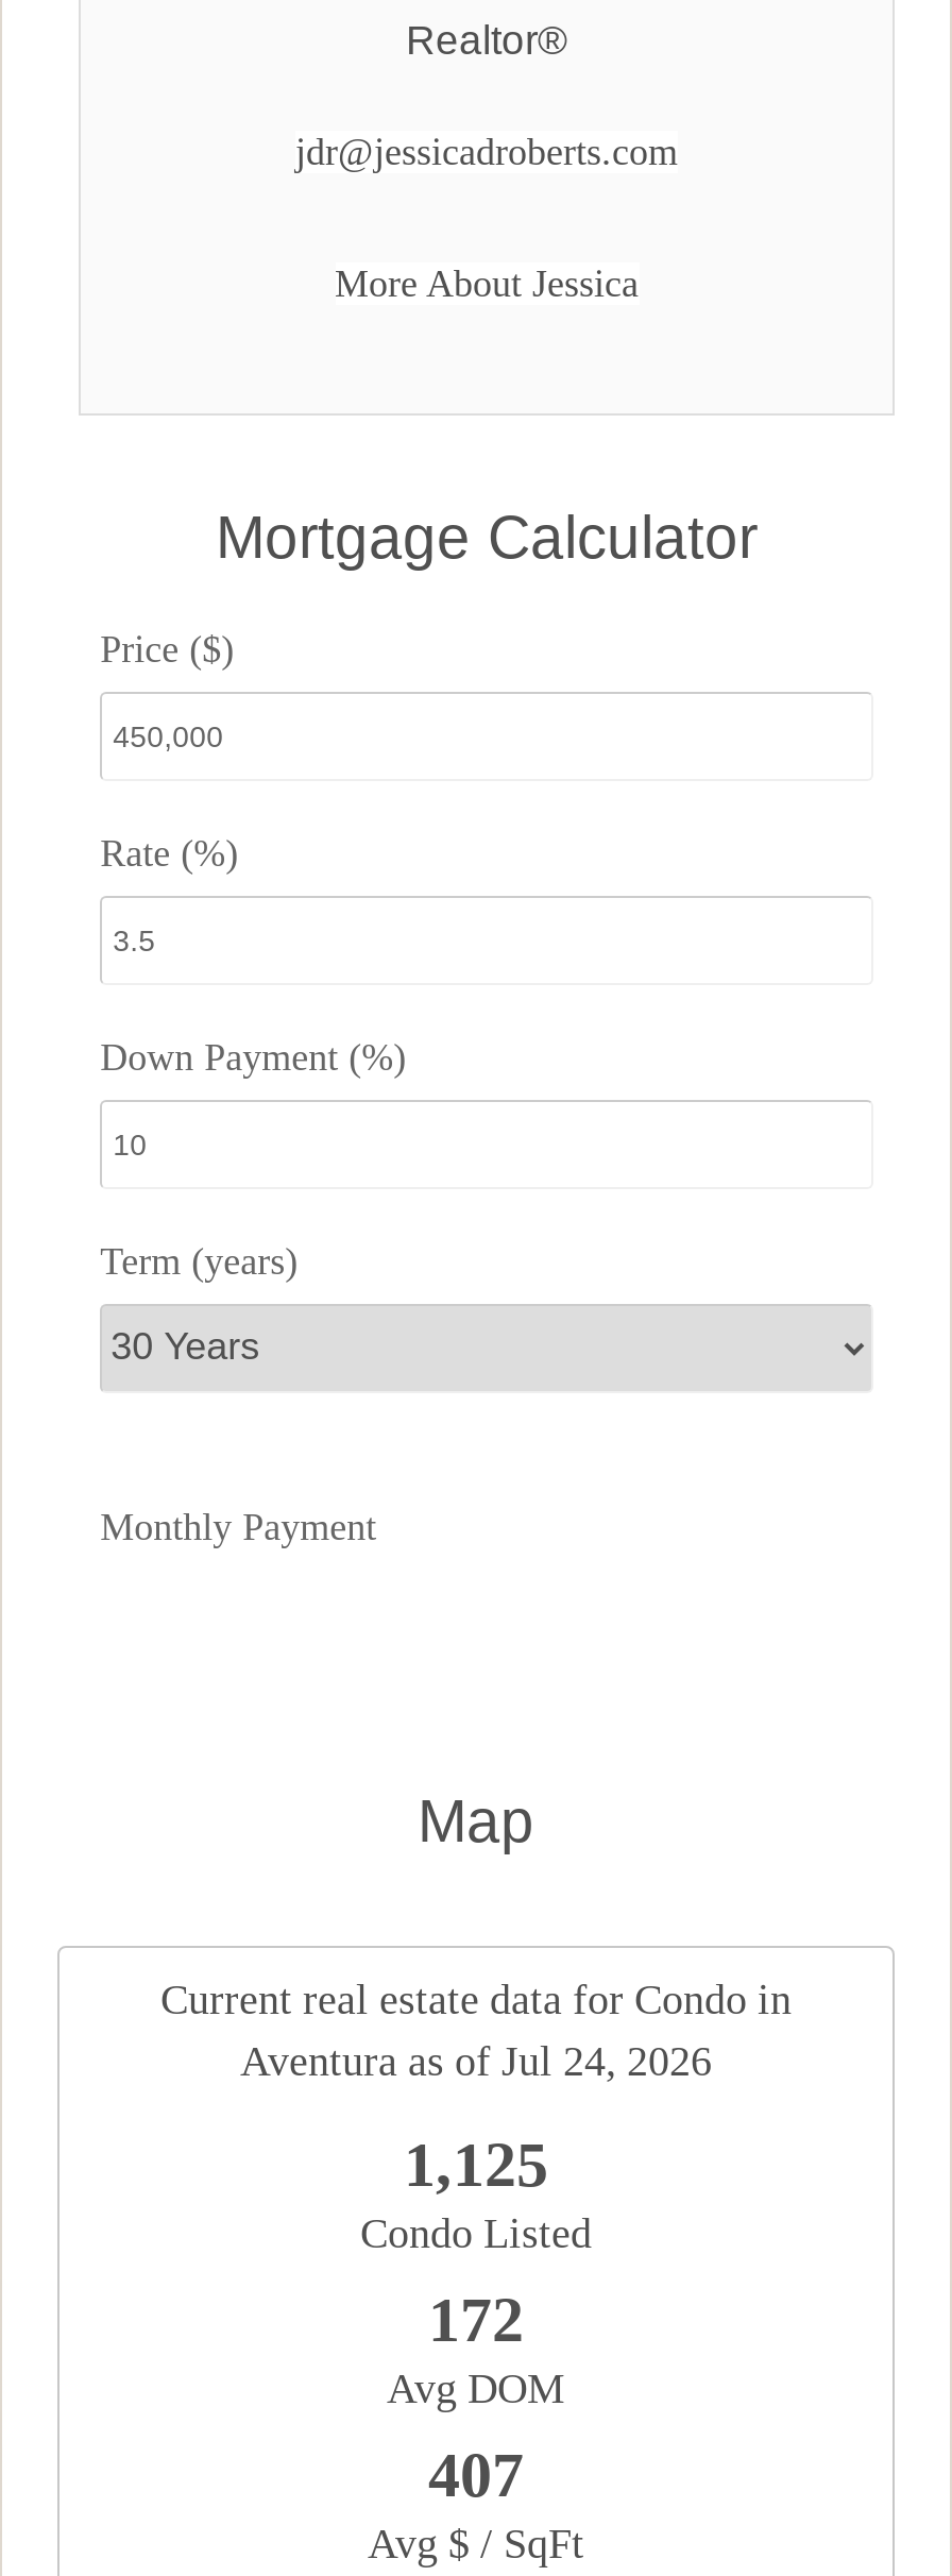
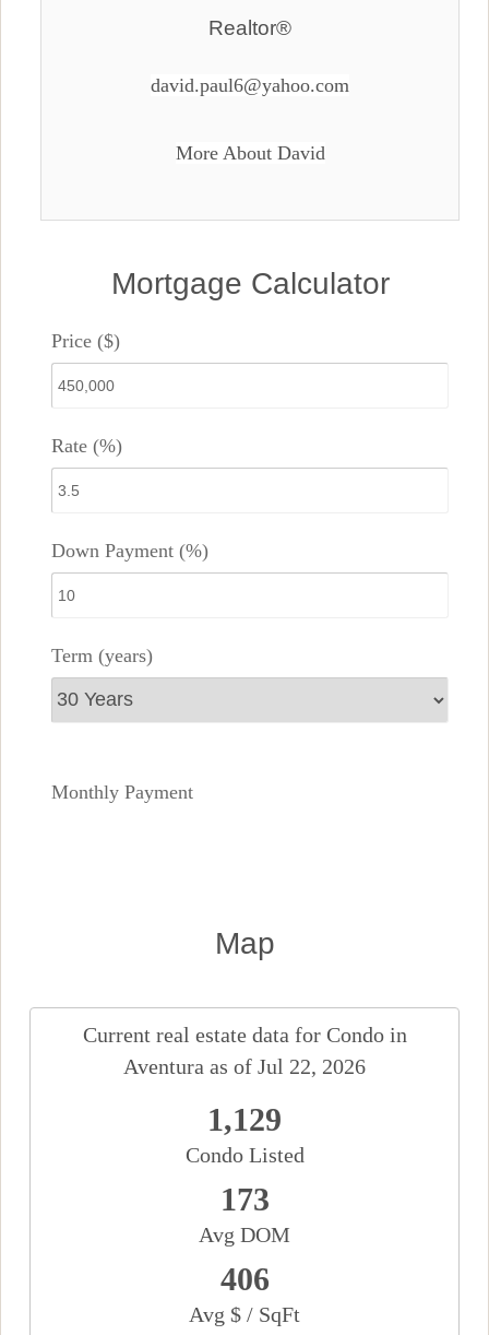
- jdr@jessicadroberts.com
+ david.paul6@yahoo.com

- More About Jessica
+ More About David

- Aventura as of Jul 24, 2026
+ Aventura as of Jul 22, 2026

- 1,125
+ 1,129

- 172
+ 173

- 407
+ 406
